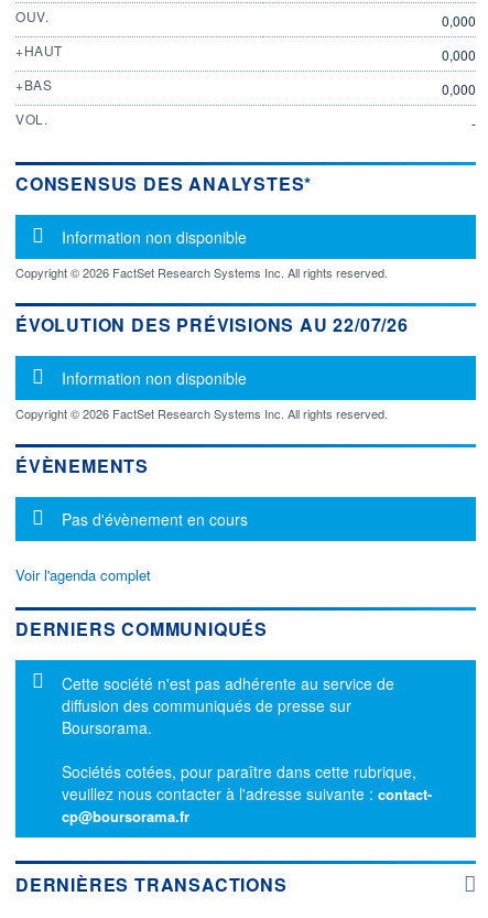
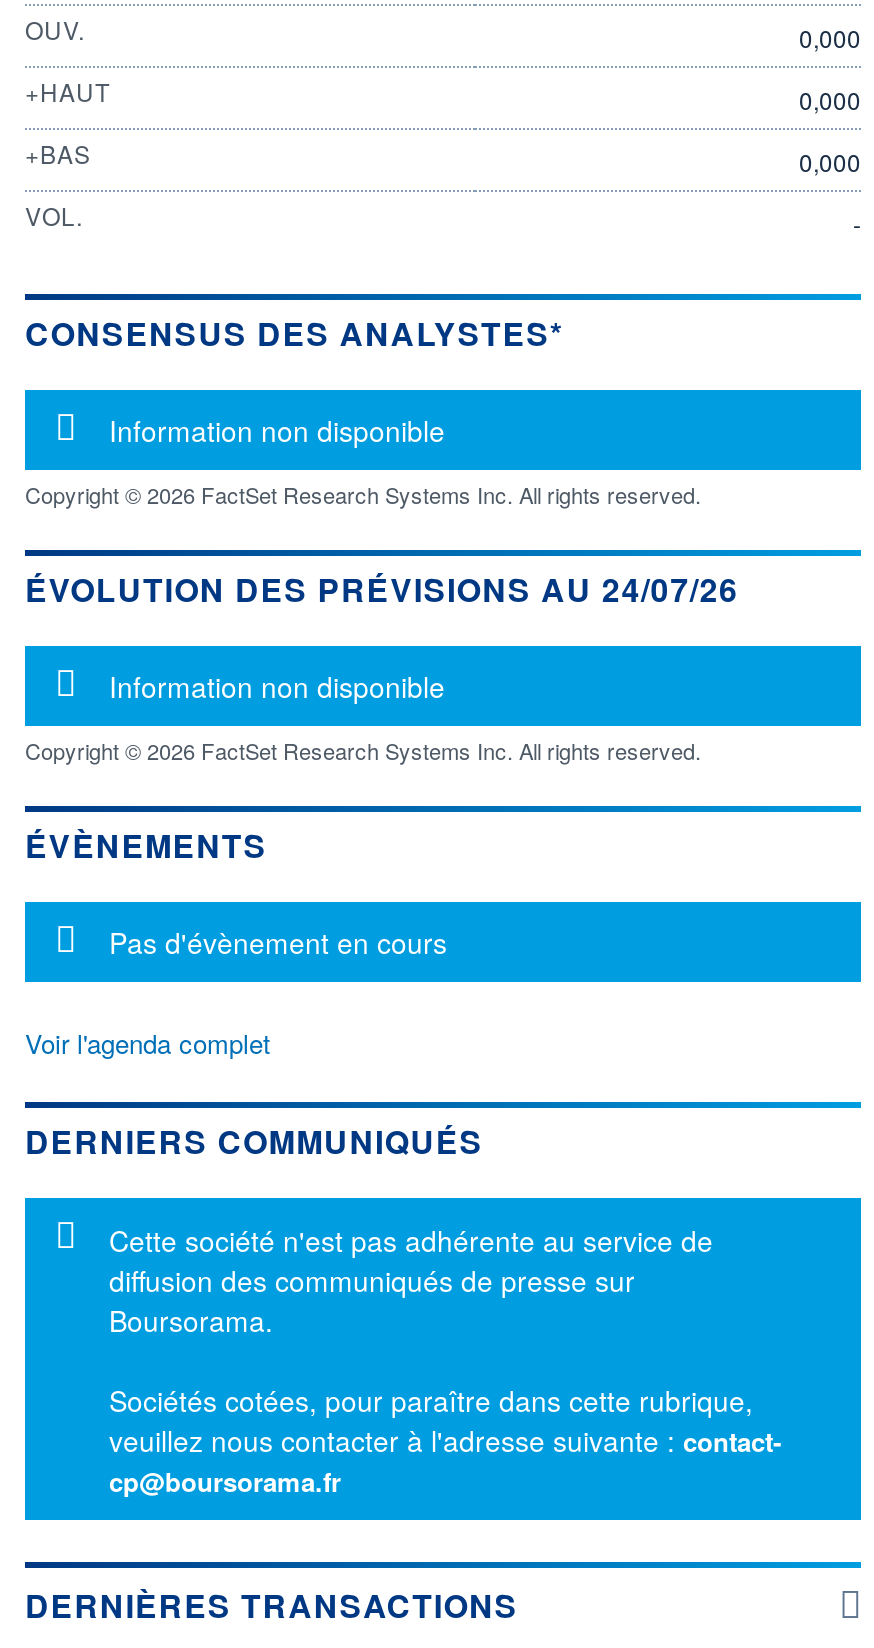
- ÉVOLUTION DES PRÉVISIONS AU 22/07/26
+ ÉVOLUTION DES PRÉVISIONS AU 24/07/26
